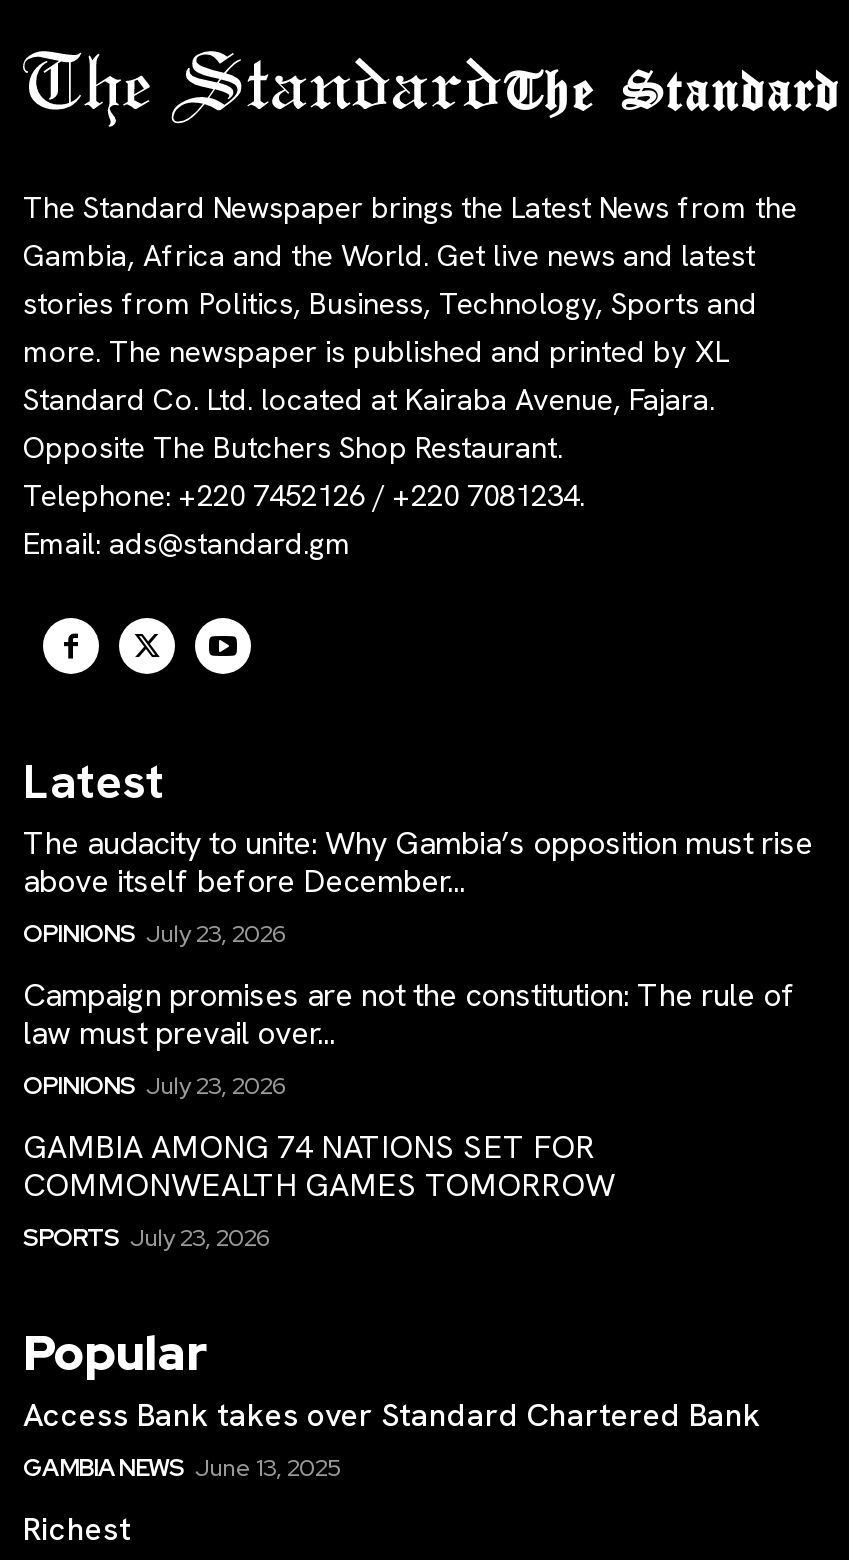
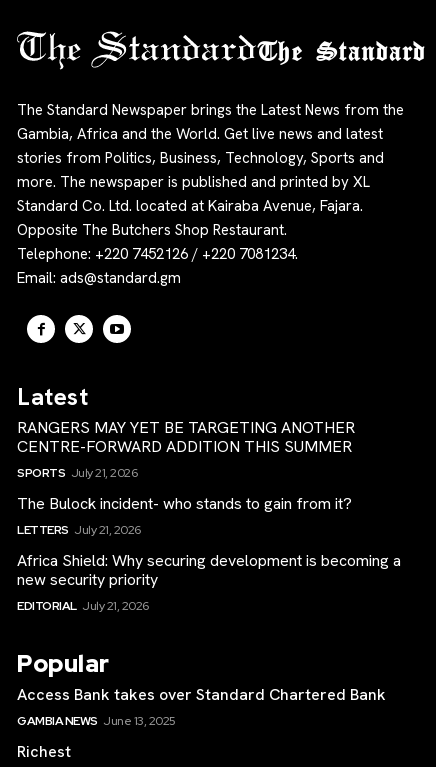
- The audacity to unite: Why Gambia’s opposition must rise
- above itself before December...
- OPINIONS July 23, 2026
+ RANGERS MAY YET BE TARGETING ANOTHER
+ CENTRE-FORWARD ADDITION THIS SUMMER
+ SPORTS July 21, 2026

- Campaign promises are not the constitution: The rule of
- law must prevail over...
- OPINIONS July 23, 2026
+ The Bulock incident- who stands to gain from it?
+ LETTERS July 21, 2026

- GAMBIA AMONG 74 NATIONS SET FOR
- COMMONWEALTH GAMES TOMORROW
- SPORTS July 23, 2026
+ Africa Shield: Why securing development is becoming a
+ new security priority
+ EDITORIAL July 21, 2026
